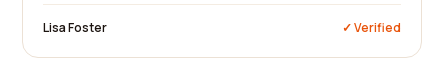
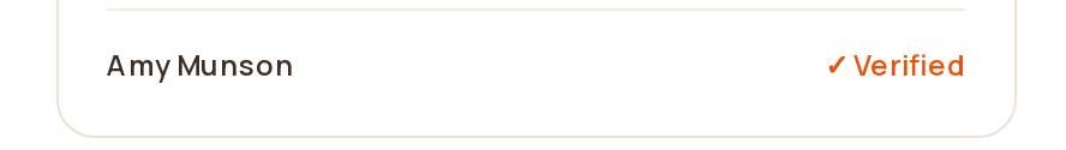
- Lisa Foster
+ Amy Munson
